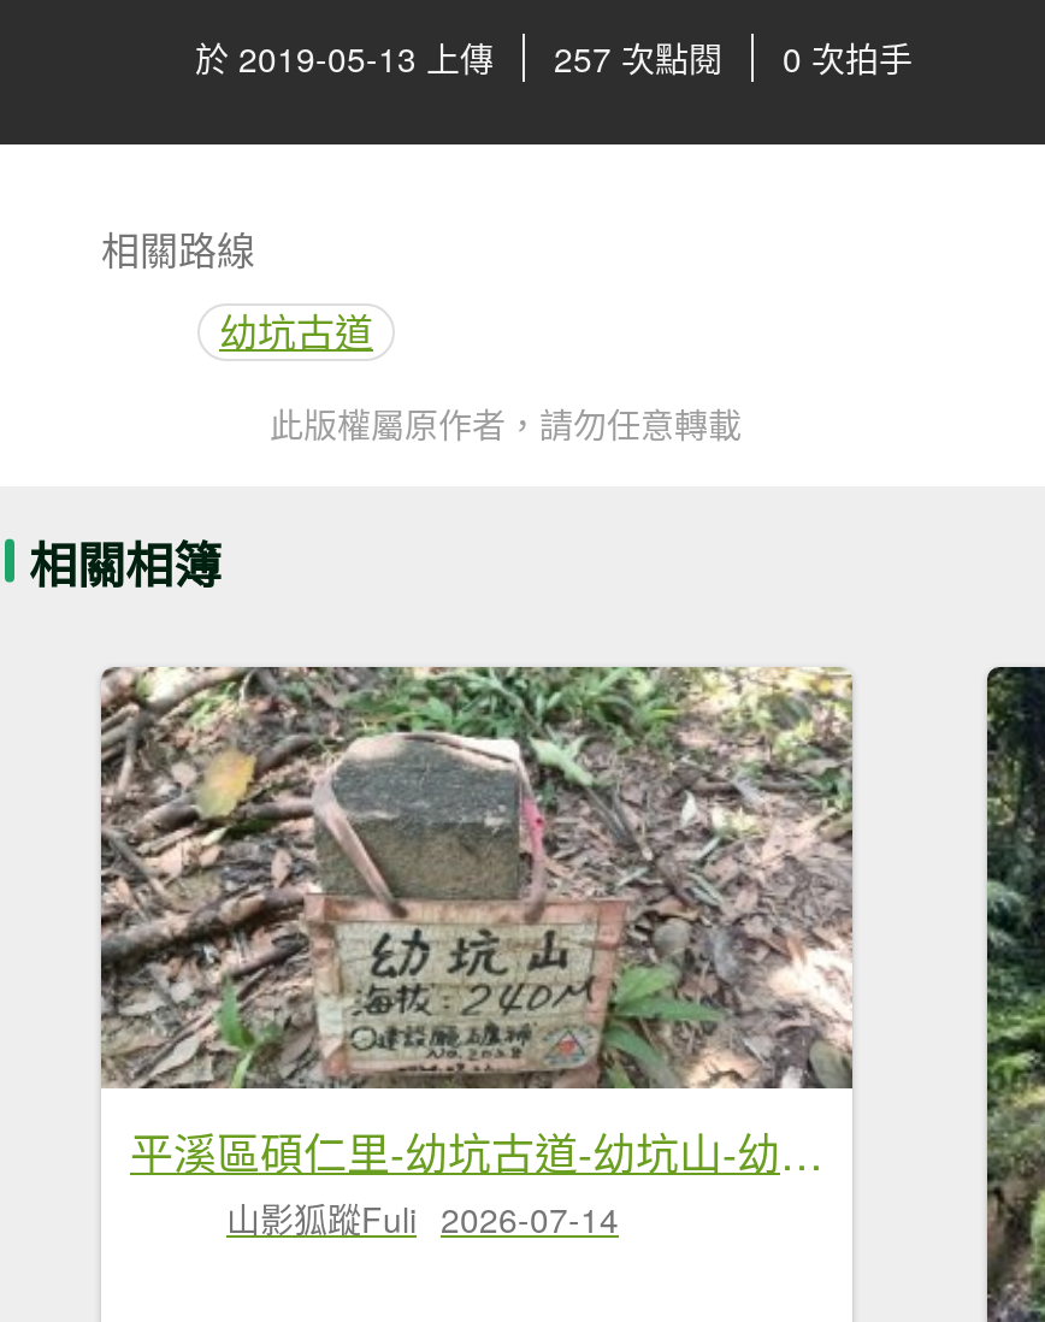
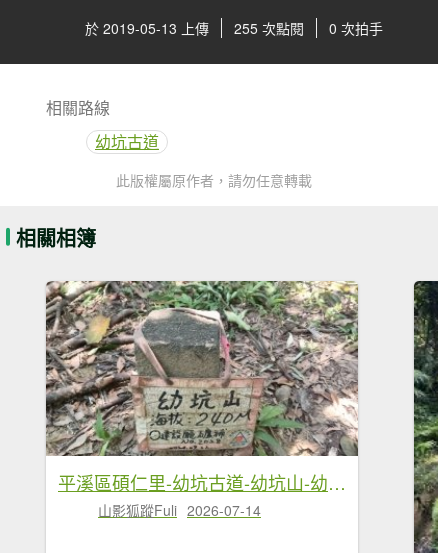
- 於 2019-05-13 上傳 257 次點閱 0 次拍手
+ 於 2019-05-13 上傳 255 次點閱 0 次拍手
